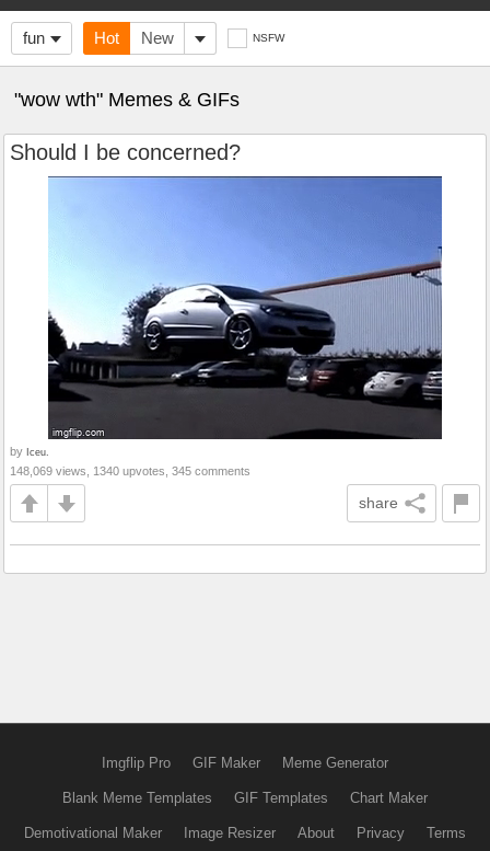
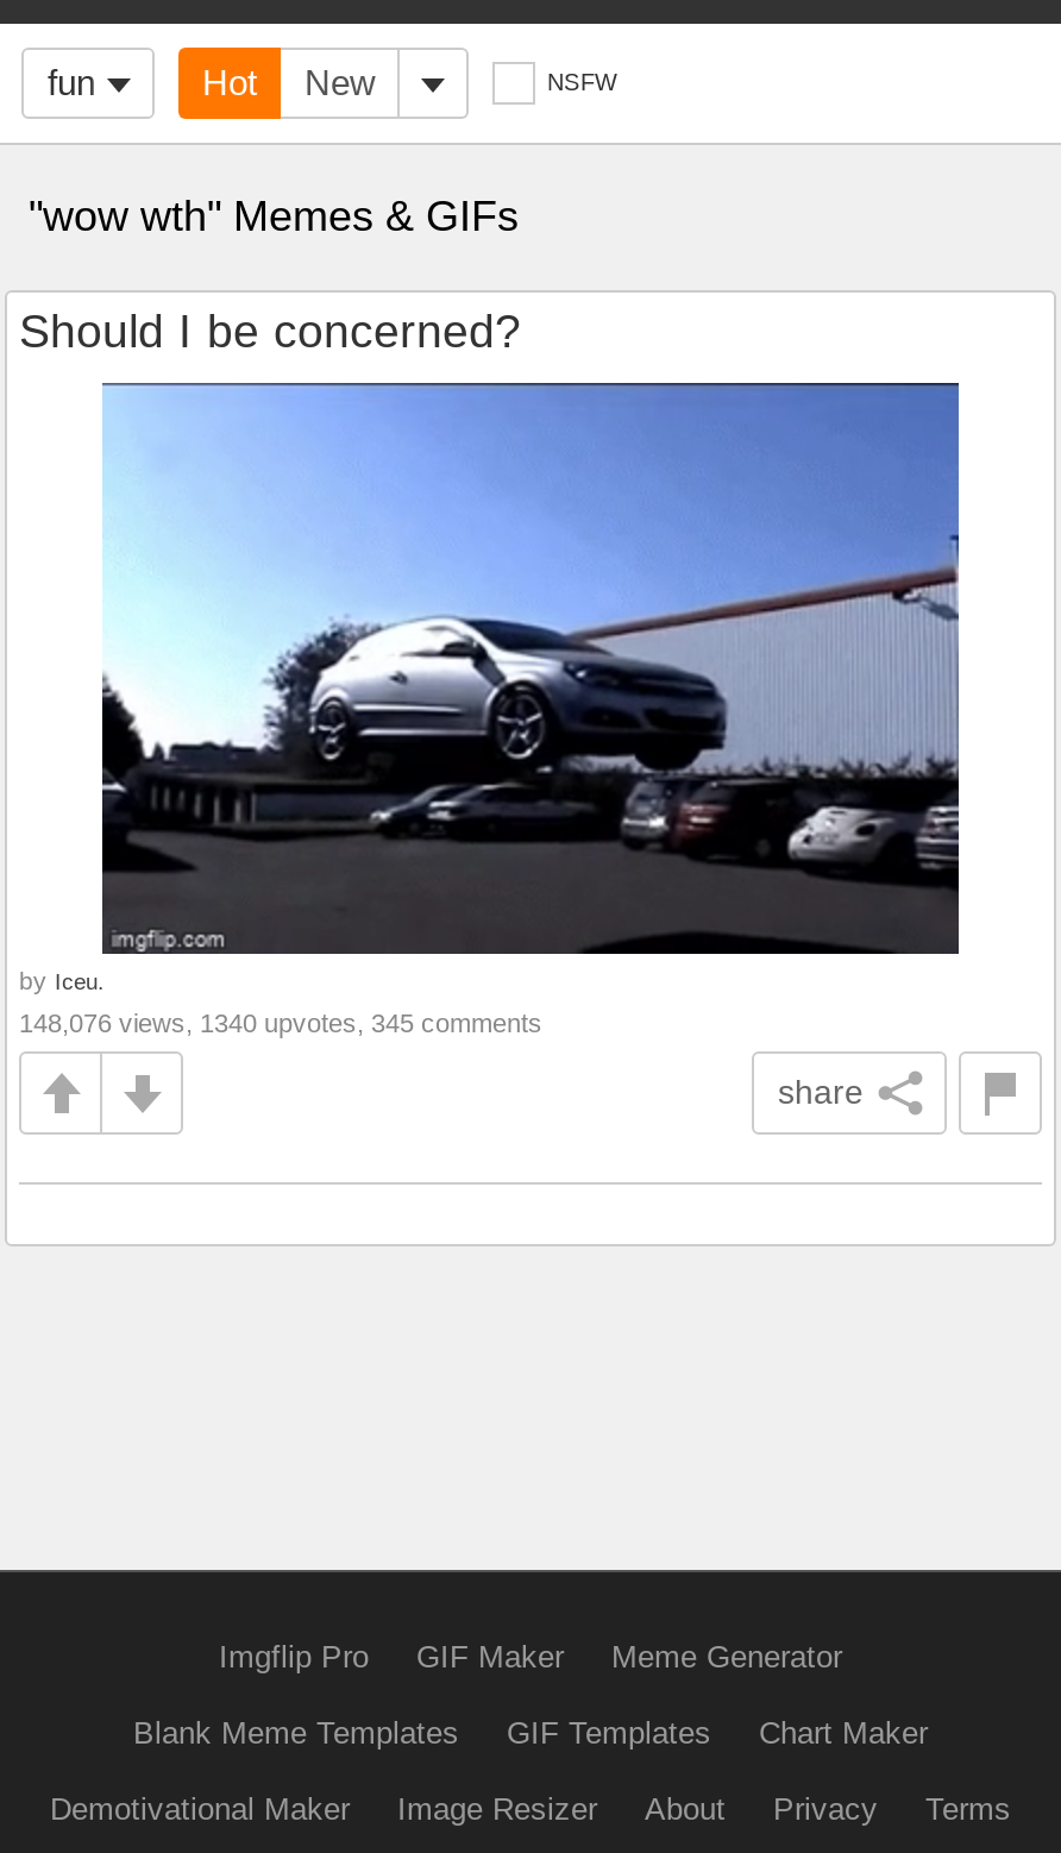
- 148,069 views, 1340 upvotes, 345 comments
+ 148,076 views, 1340 upvotes, 345 comments
